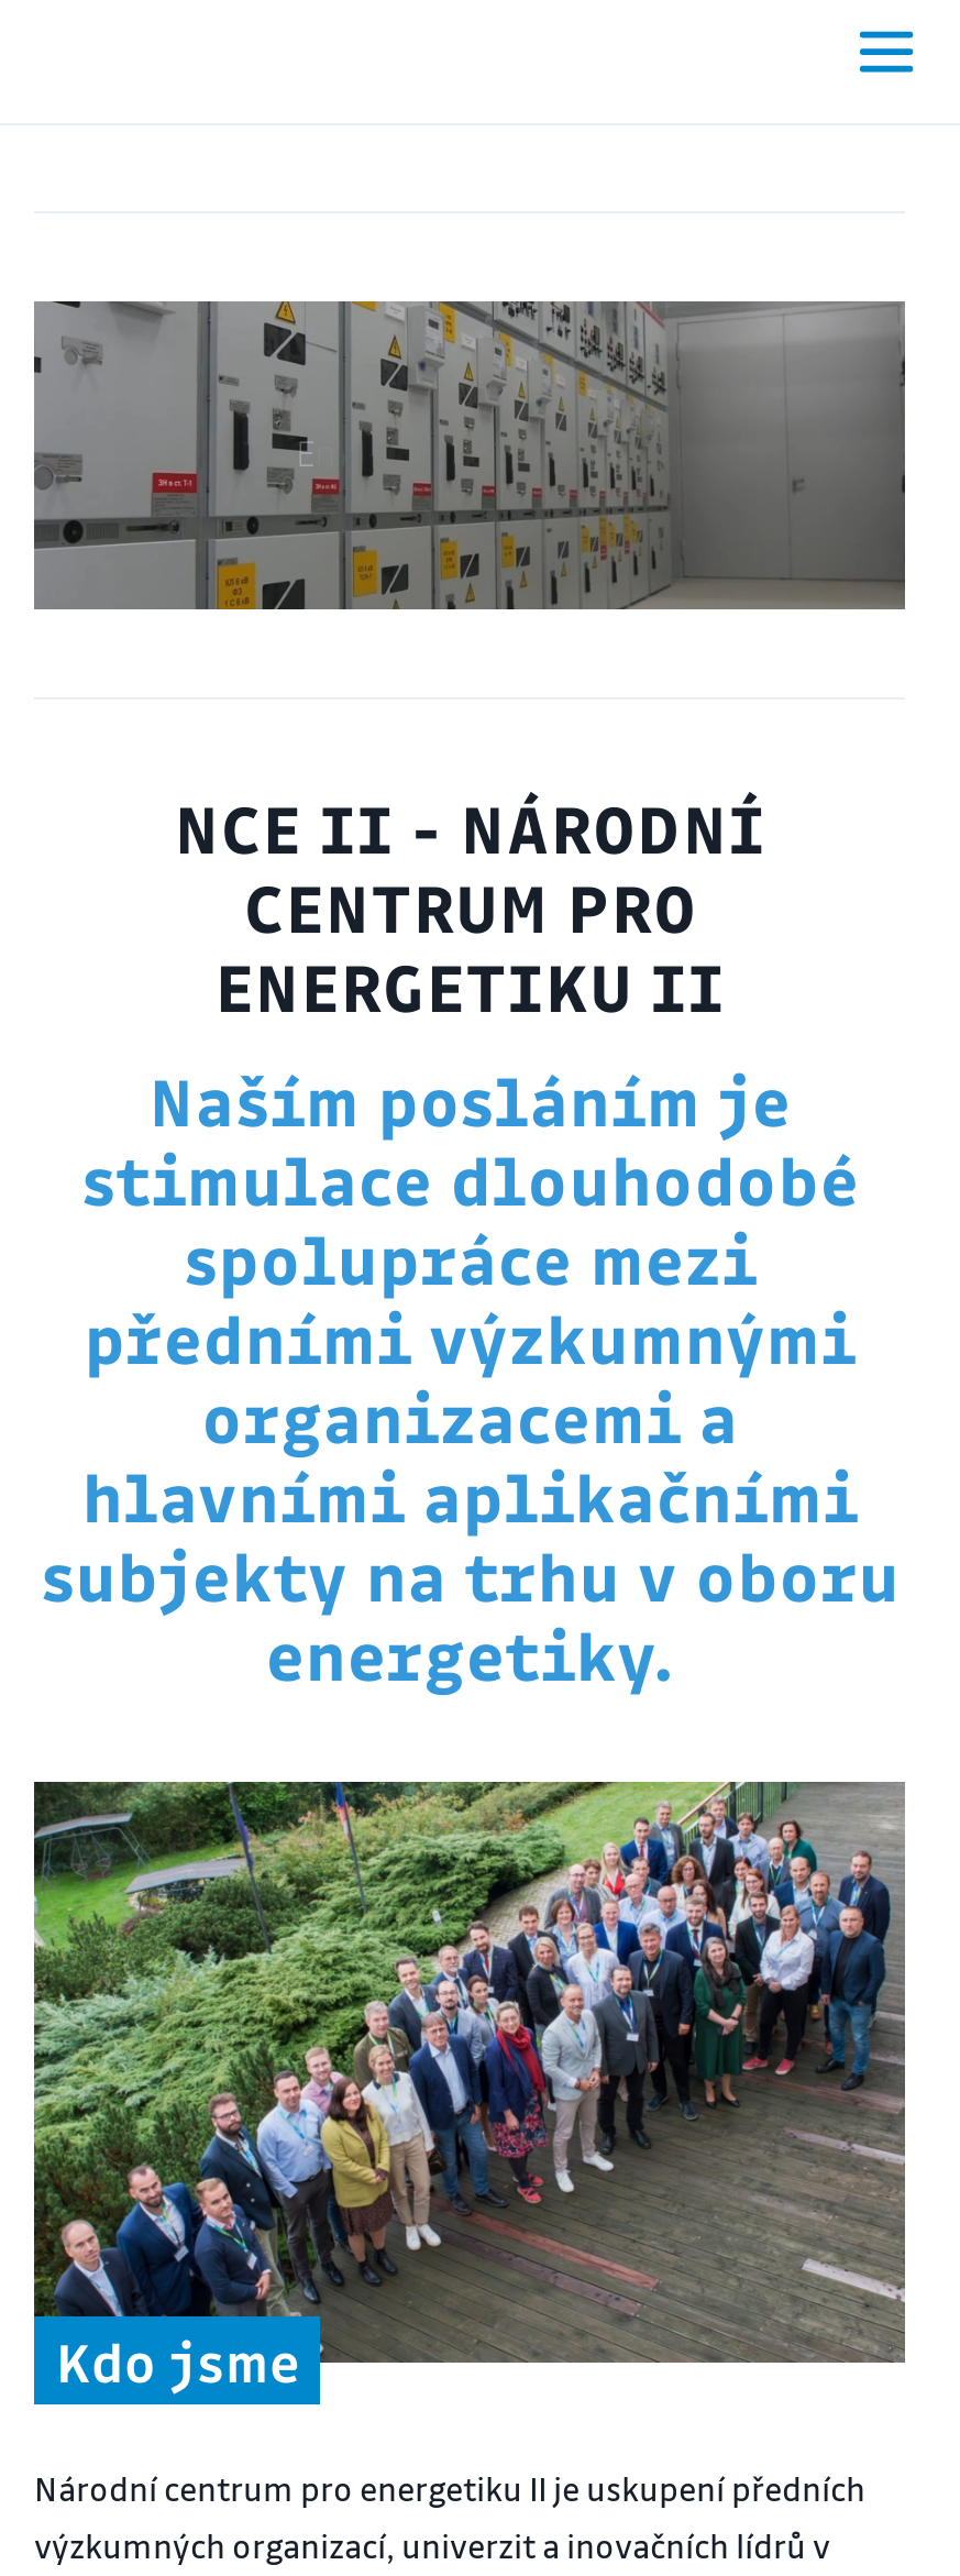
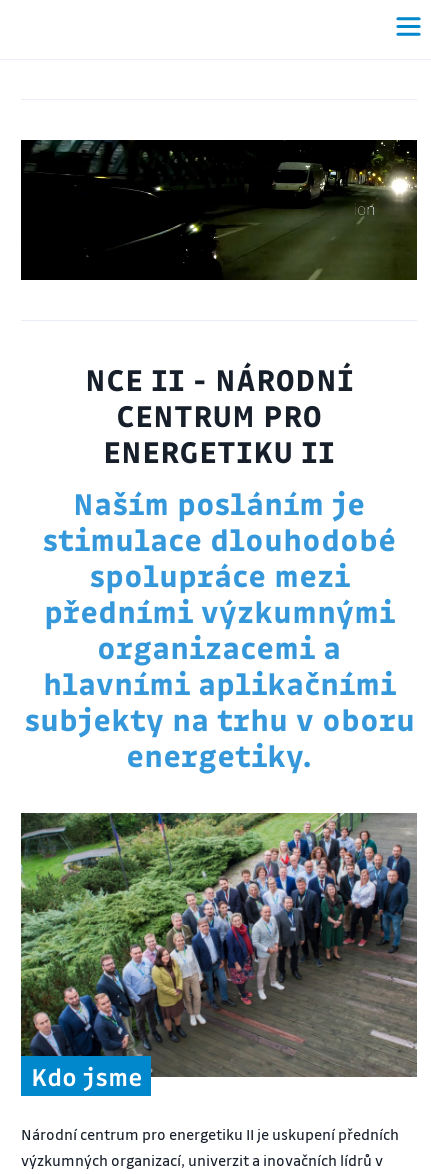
- [image]
+ [image]
